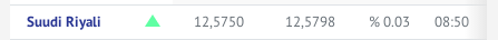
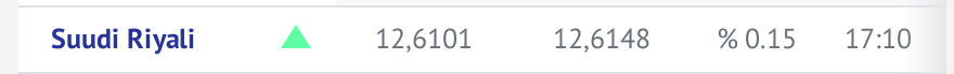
- 12,5750
+ 12,6101

- 12,5798
+ 12,6148

- % 0.03
+ % 0.15

- 08:50
+ 17:10
